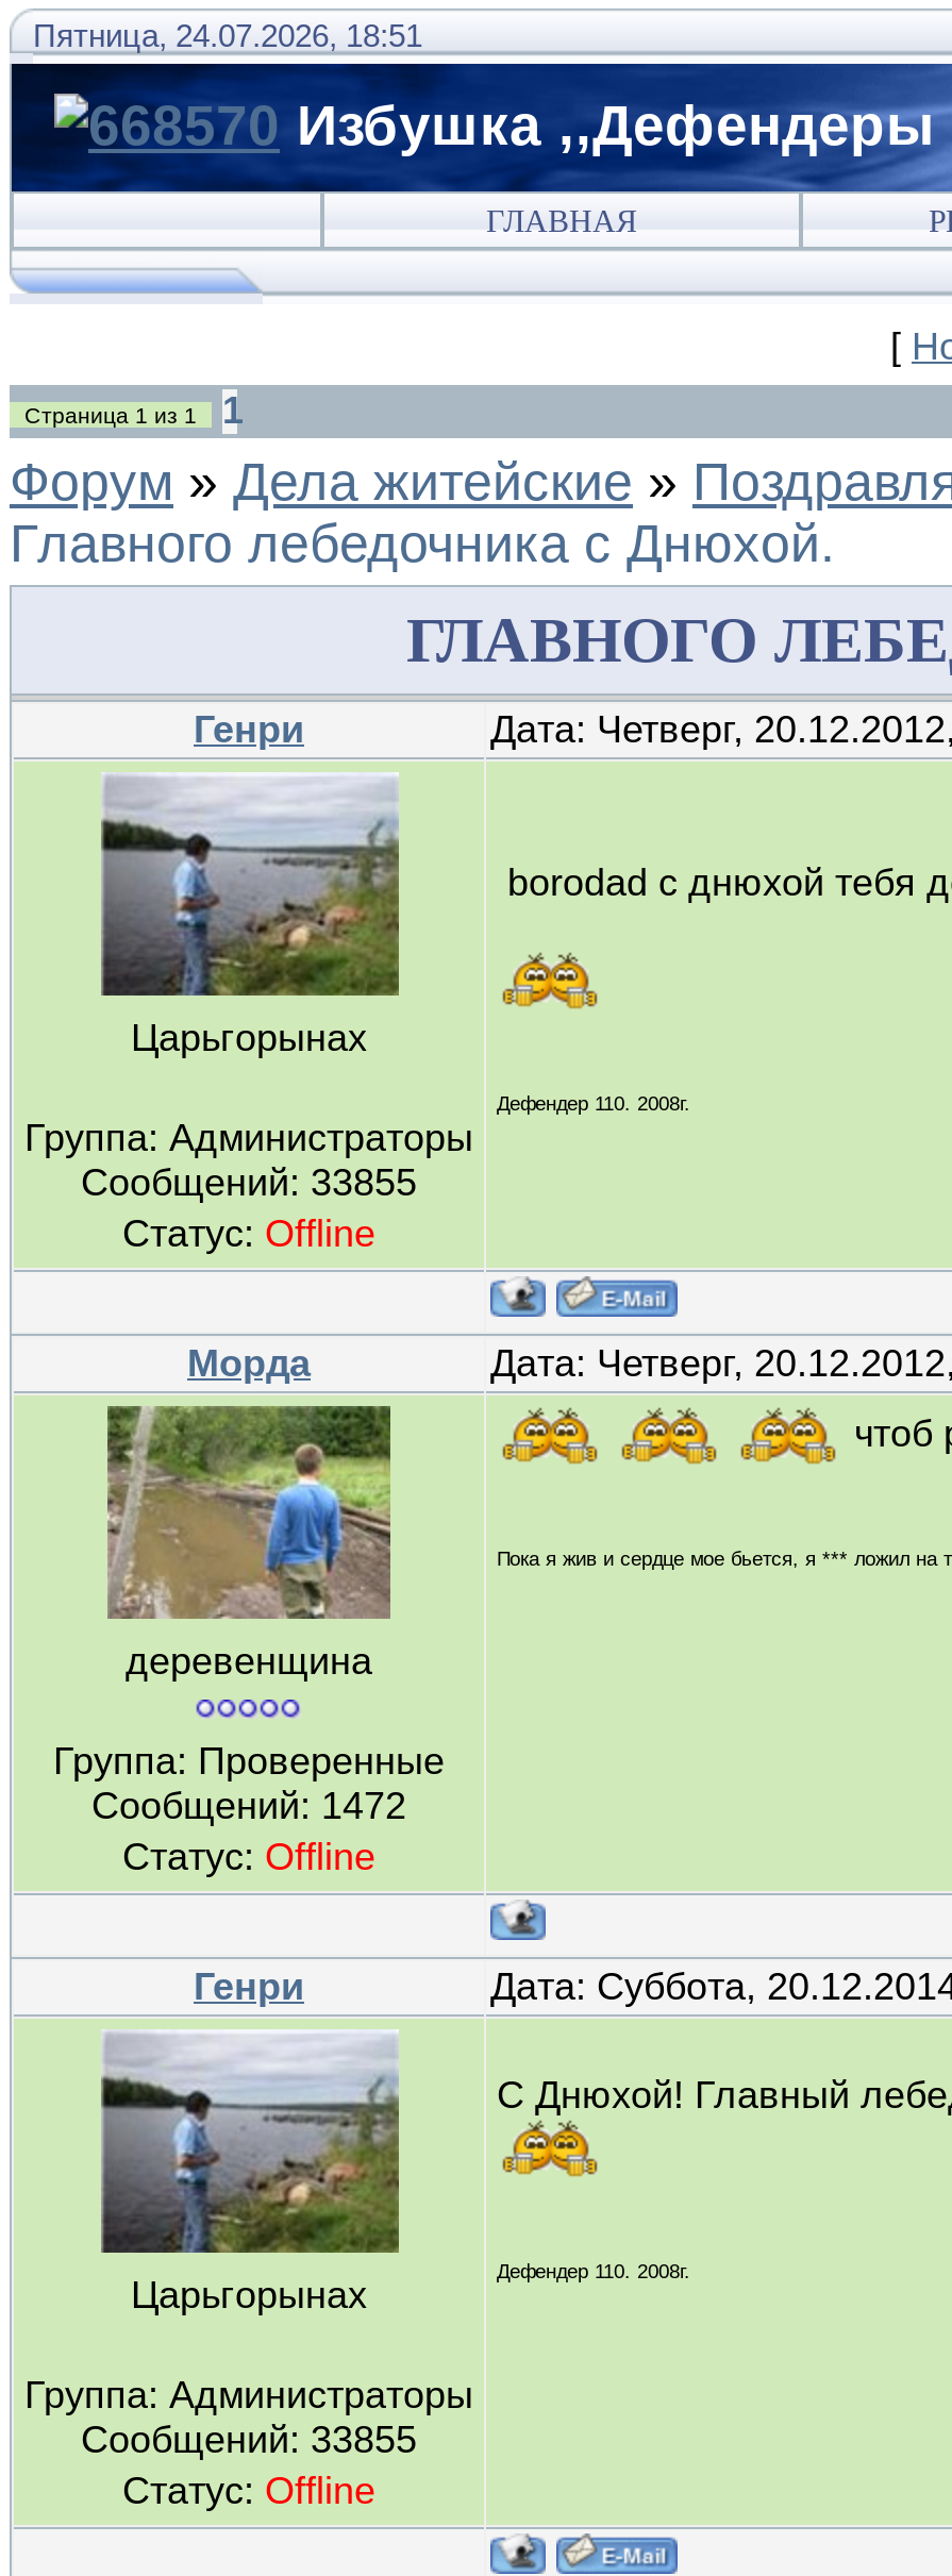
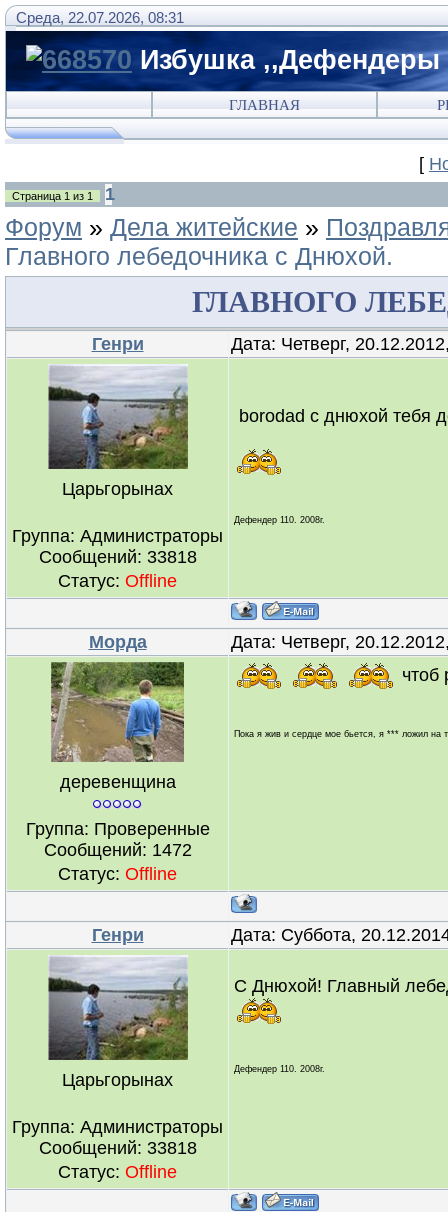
- Пятница, 24.07.2026, 18:51
+ Среда, 22.07.2026, 08:31

- Сообщений: 33855
+ Сообщений: 33818

- Сообщений: 33855
+ Сообщений: 33818
